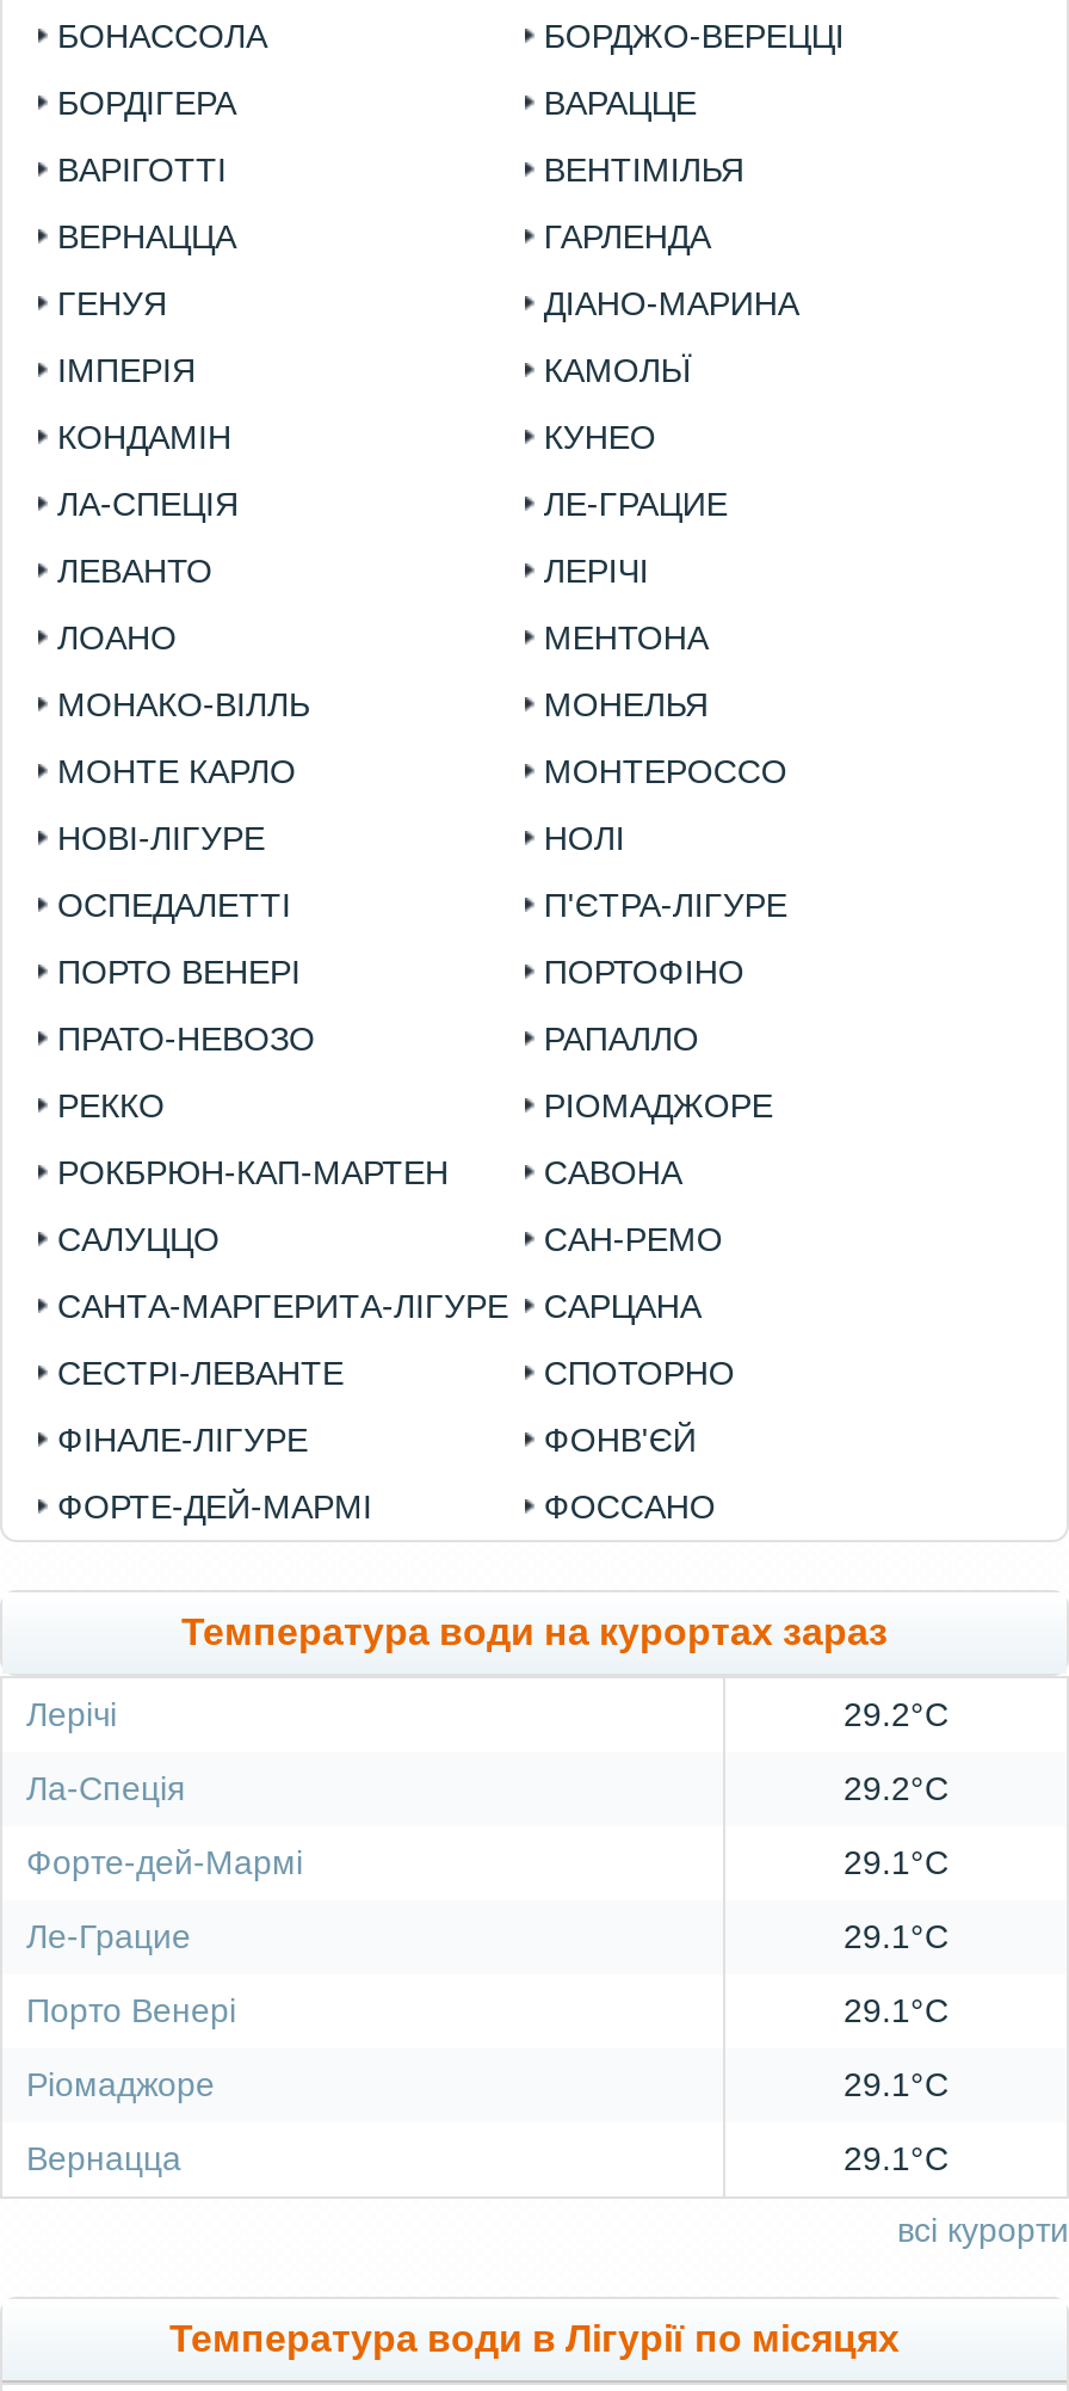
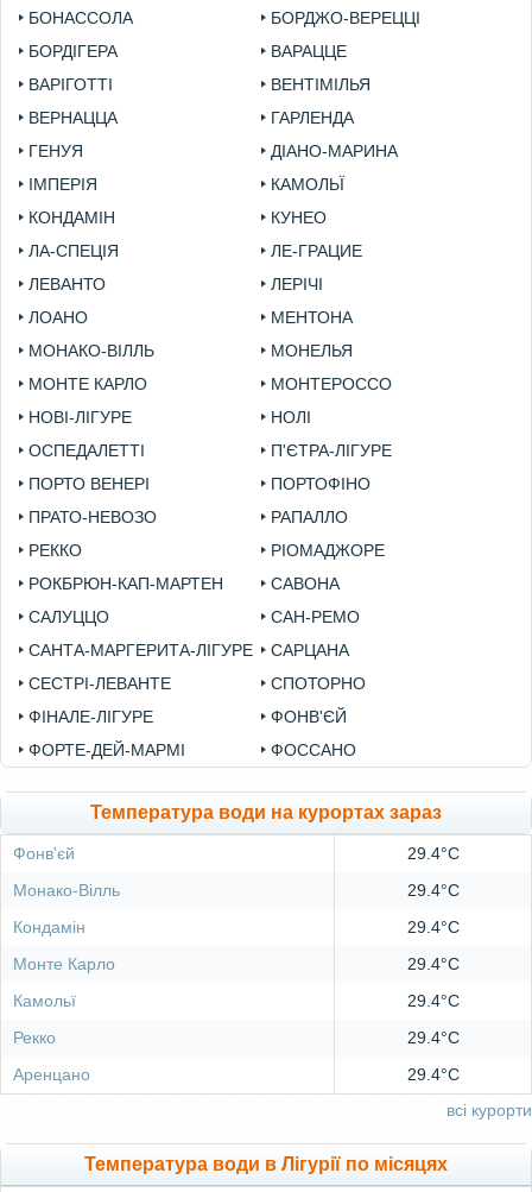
- Лерічі
- 29.2°C
+ Фонв'єй
+ 29.4°C

- Ла-Спеція
- 29.2°C
+ Монако-Вілль
+ 29.4°C

- Форте-дей-Мармі
- 29.1°C
+ Кондамін
+ 29.4°C

- Ле-Грацие
- 29.1°C
+ Монте Карло
+ 29.4°C

- Порто Венері
- 29.1°C
+ Камольї
+ 29.4°C

- Ріомаджоре
- 29.1°C
+ Рекко
+ 29.4°C

- Вернацца
- 29.1°C
+ Аренцано
+ 29.4°C
